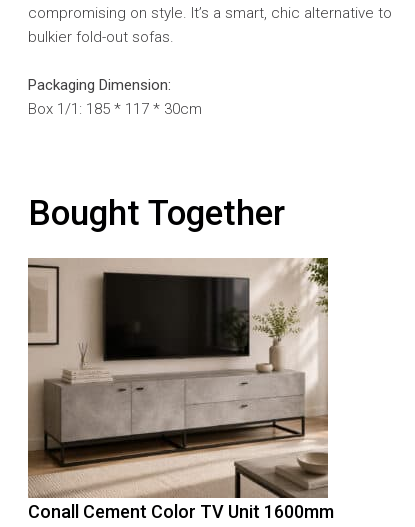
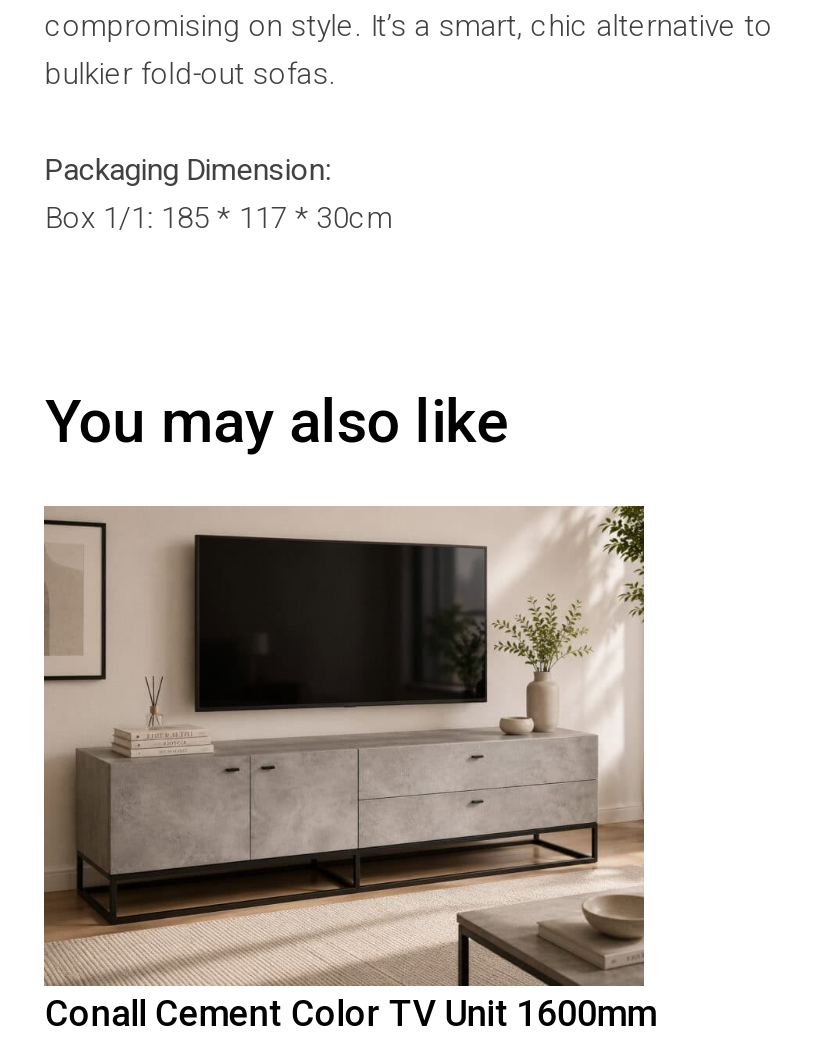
- Bought Together
+ You may also like
